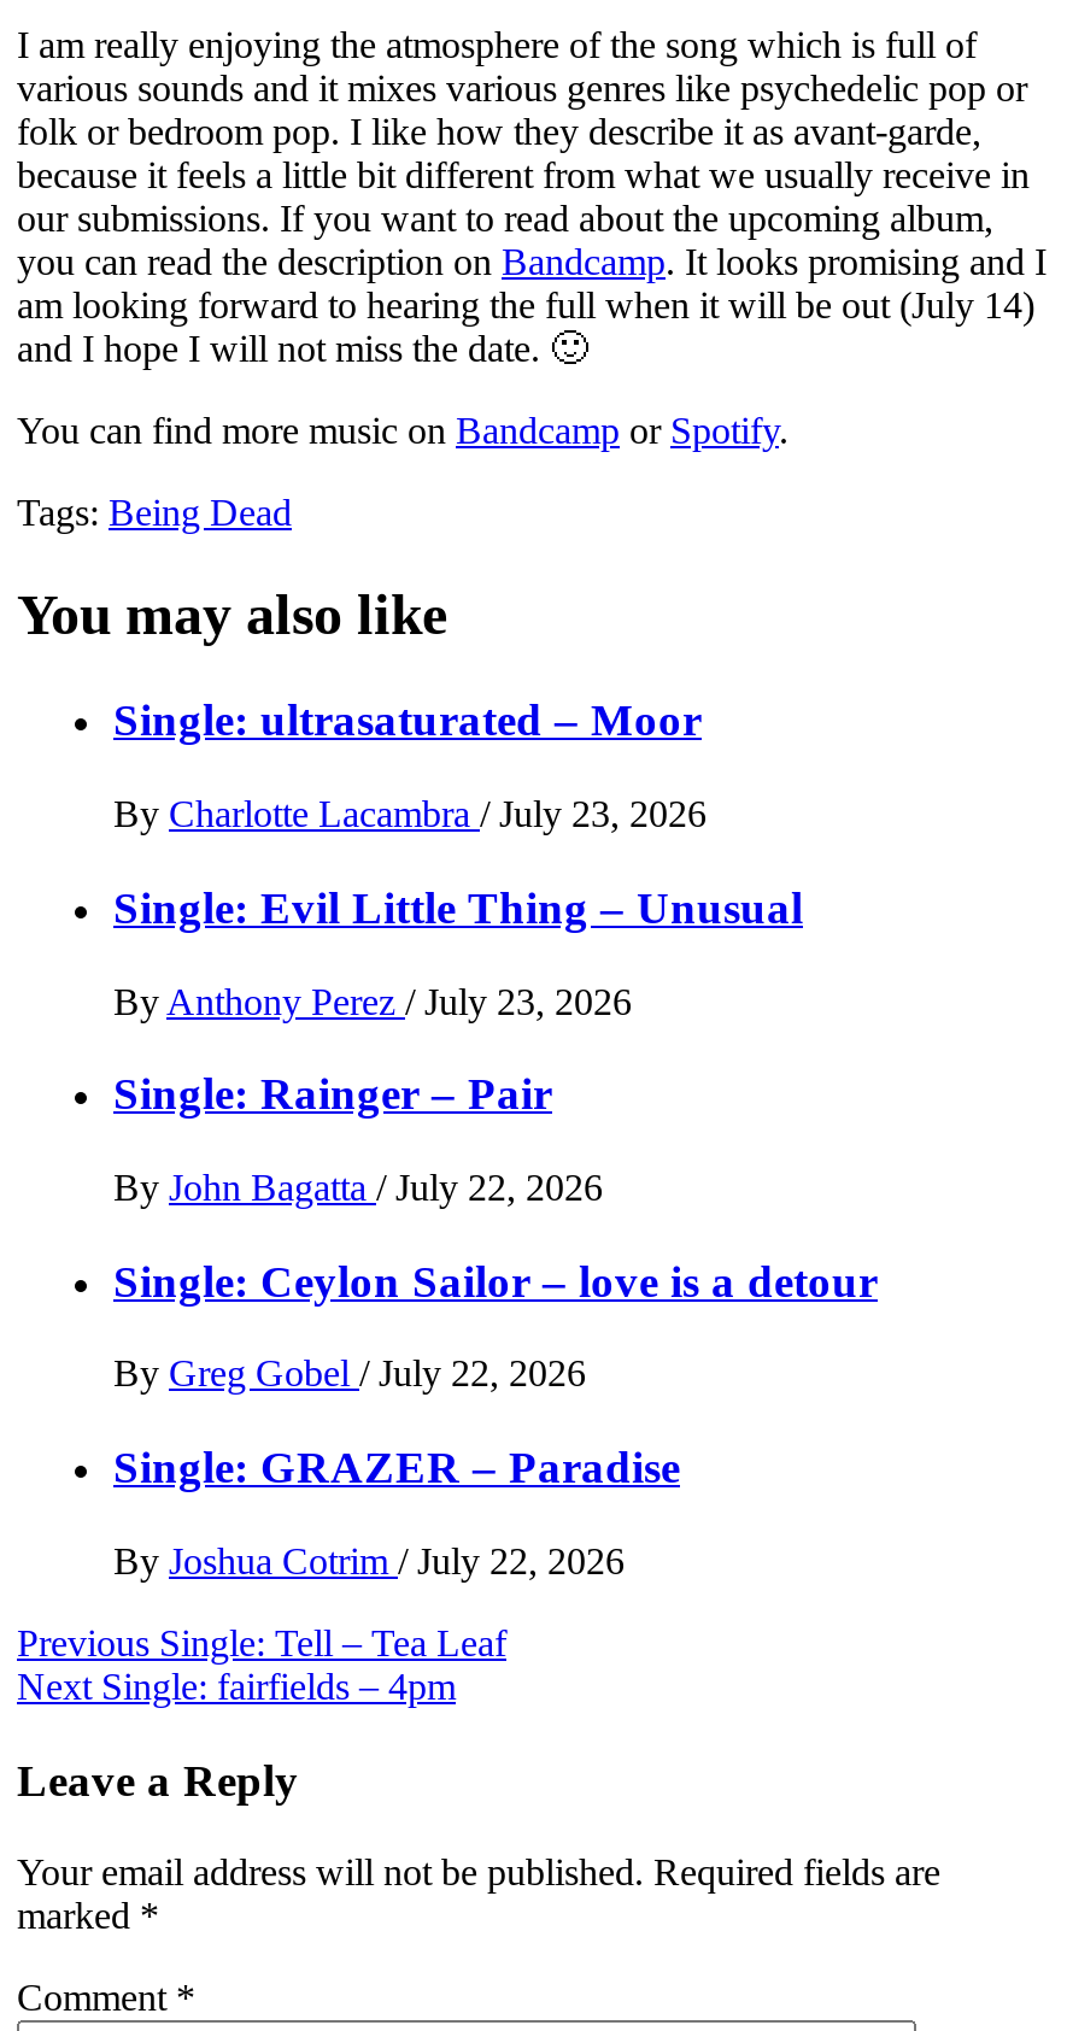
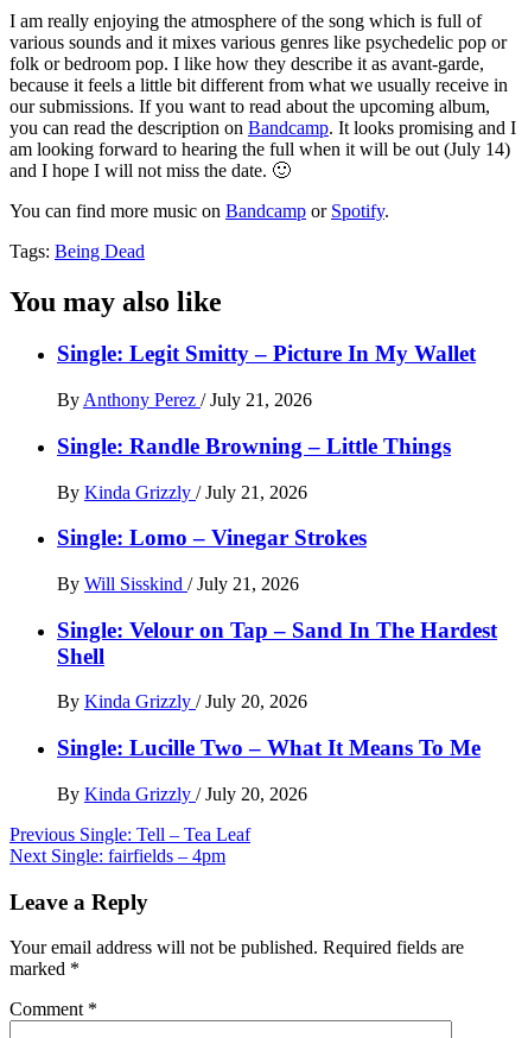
- Single: ultrasaturated – Moor
+ Single: Legit Smitty – Picture In My Wallet

- By Charlotte Lacambra / July 23, 2026
+ By Anthony Perez / July 21, 2026

- Single: Evil Little Thing – Unusual
+ Single: Randle Browning – Little Things

- By Anthony Perez / July 23, 2026
+ By Kinda Grizzly / July 21, 2026

- Single: Rainger – Pair
+ Single: Lomo – Vinegar Strokes

- By John Bagatta / July 22, 2026
+ By Will Sisskind / July 21, 2026

- Single: Ceylon Sailor – love is a detour
+ Single: Velour on Tap – Sand In The Hardest
+ Shell

- By Greg Gobel / July 22, 2026
+ By Kinda Grizzly / July 20, 2026

- Single: GRAZER – Paradise
+ Single: Lucille Two – What It Means To Me

- By Joshua Cotrim / July 22, 2026
+ By Kinda Grizzly / July 20, 2026
